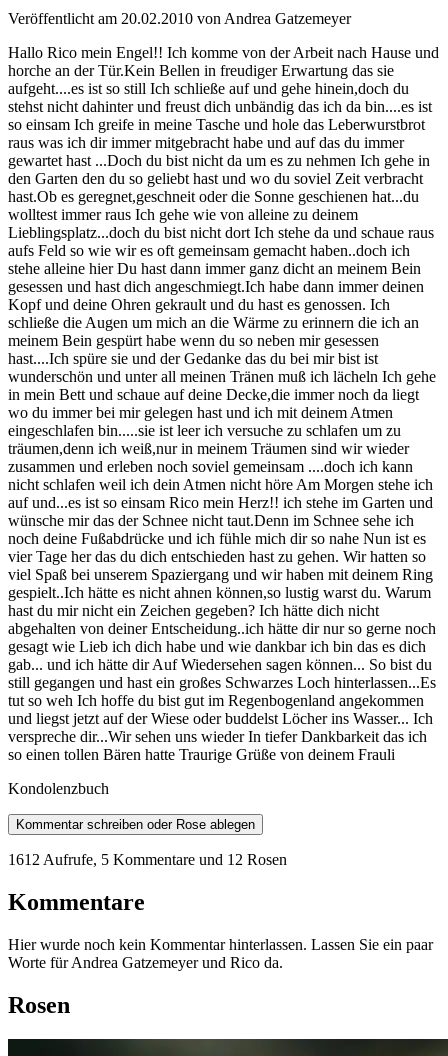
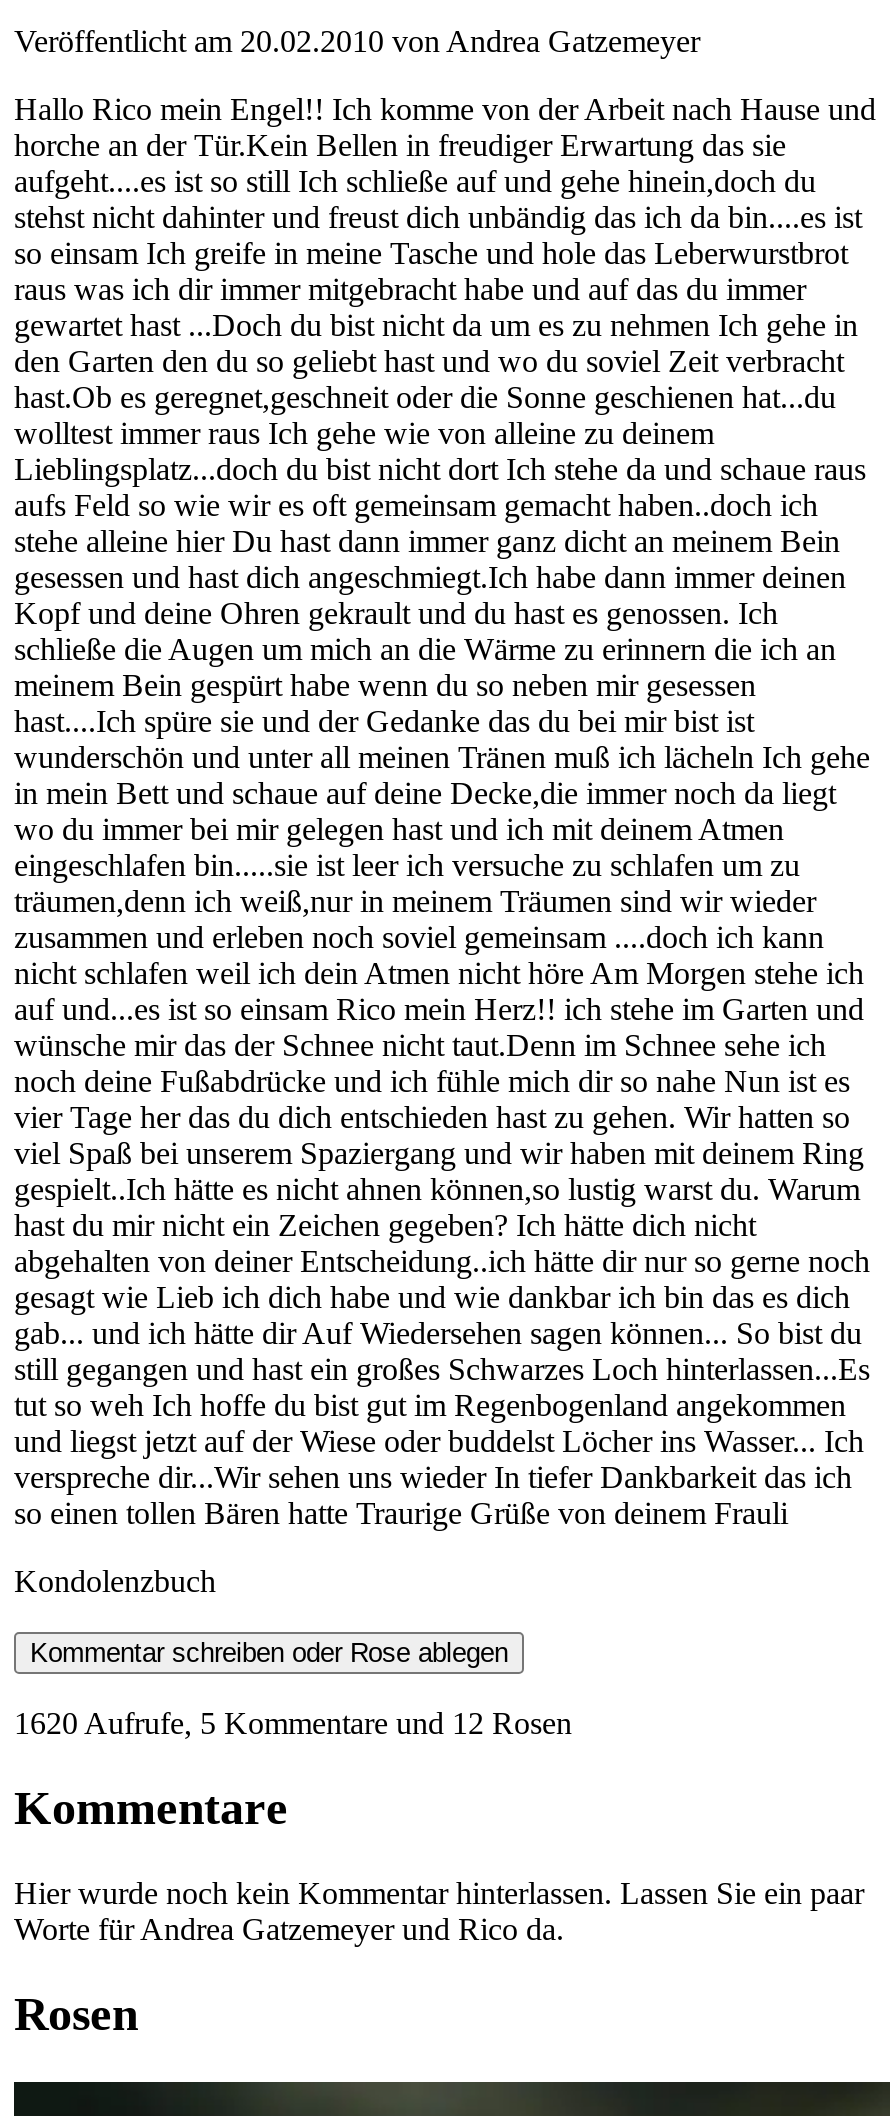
- 1612 Aufrufe, 5 Kommentare und 12 Rosen
+ 1620 Aufrufe, 5 Kommentare und 12 Rosen
